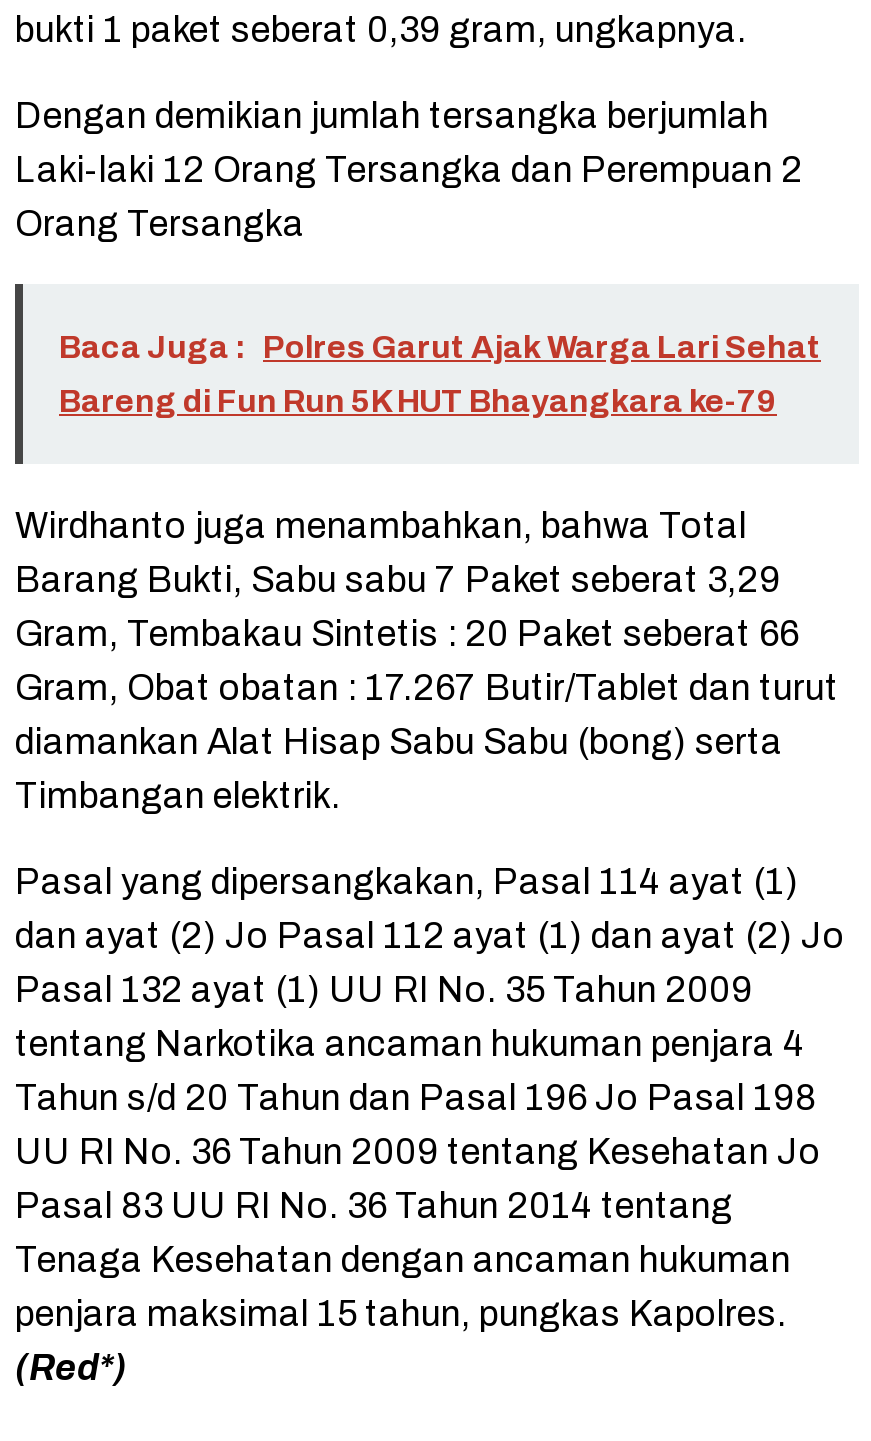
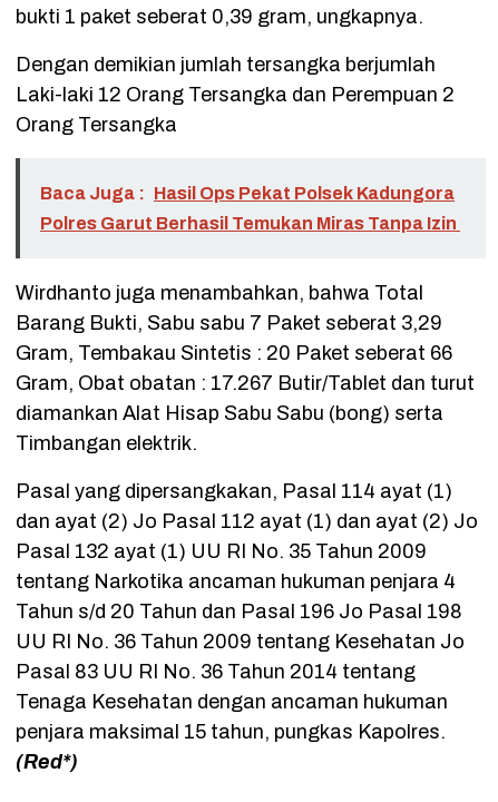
- Baca Juga : Polres Garut Ajak Warga Lari Sehat
+ Baca Juga : Hasil Ops Pekat Polsek Kadungora

- Bareng di Fun Run 5K HUT Bhayangkara ke-79
+ Polres Garut Berhasil Temukan Miras Tanpa Izin
